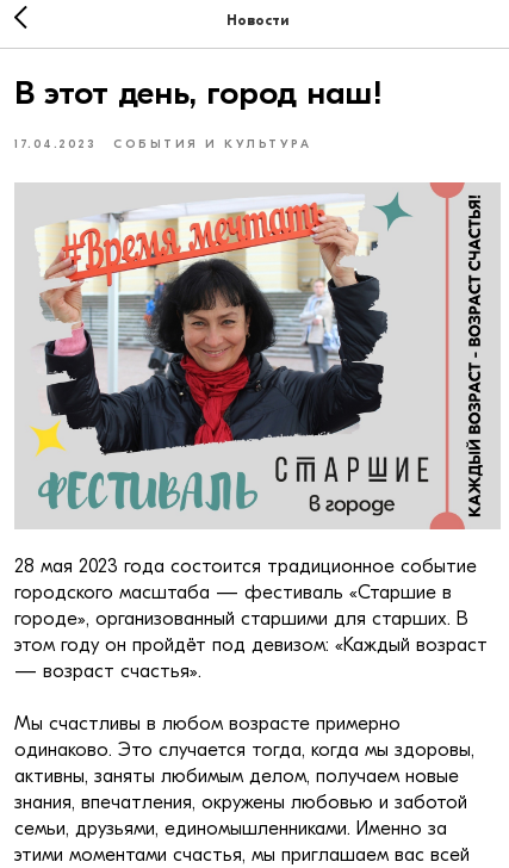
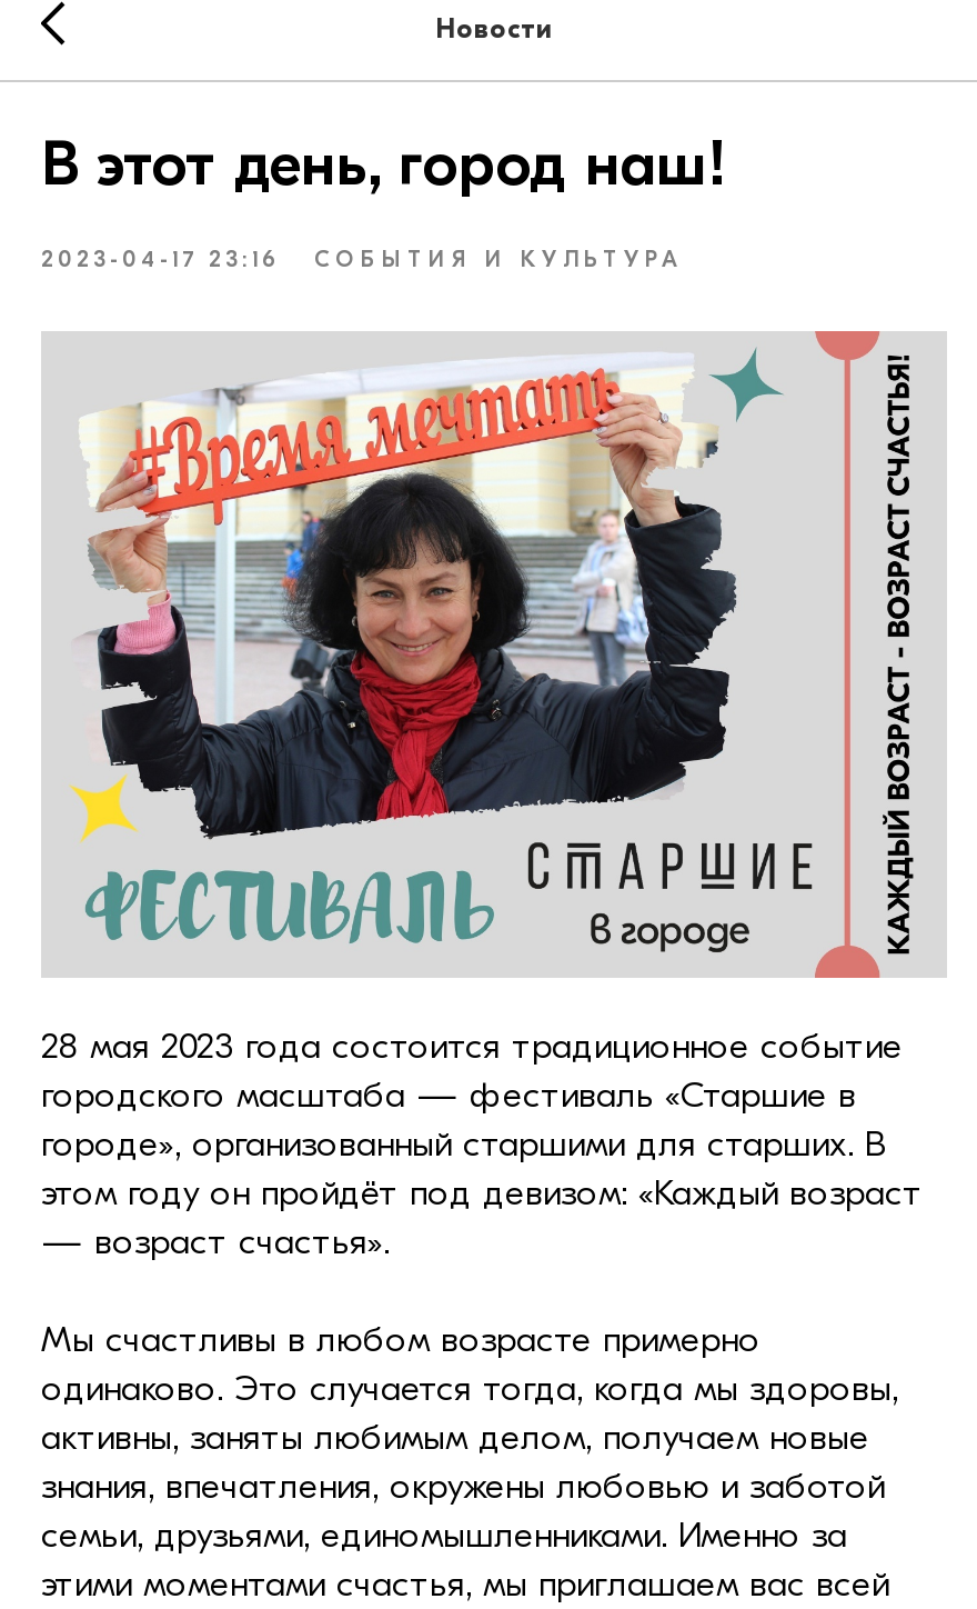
- 17.04.2023 СОБЫТИЯ И КУЛЬТУРА
+ 2023-04-17 23:16 СОБЫТИЯ И КУЛЬТУРА
